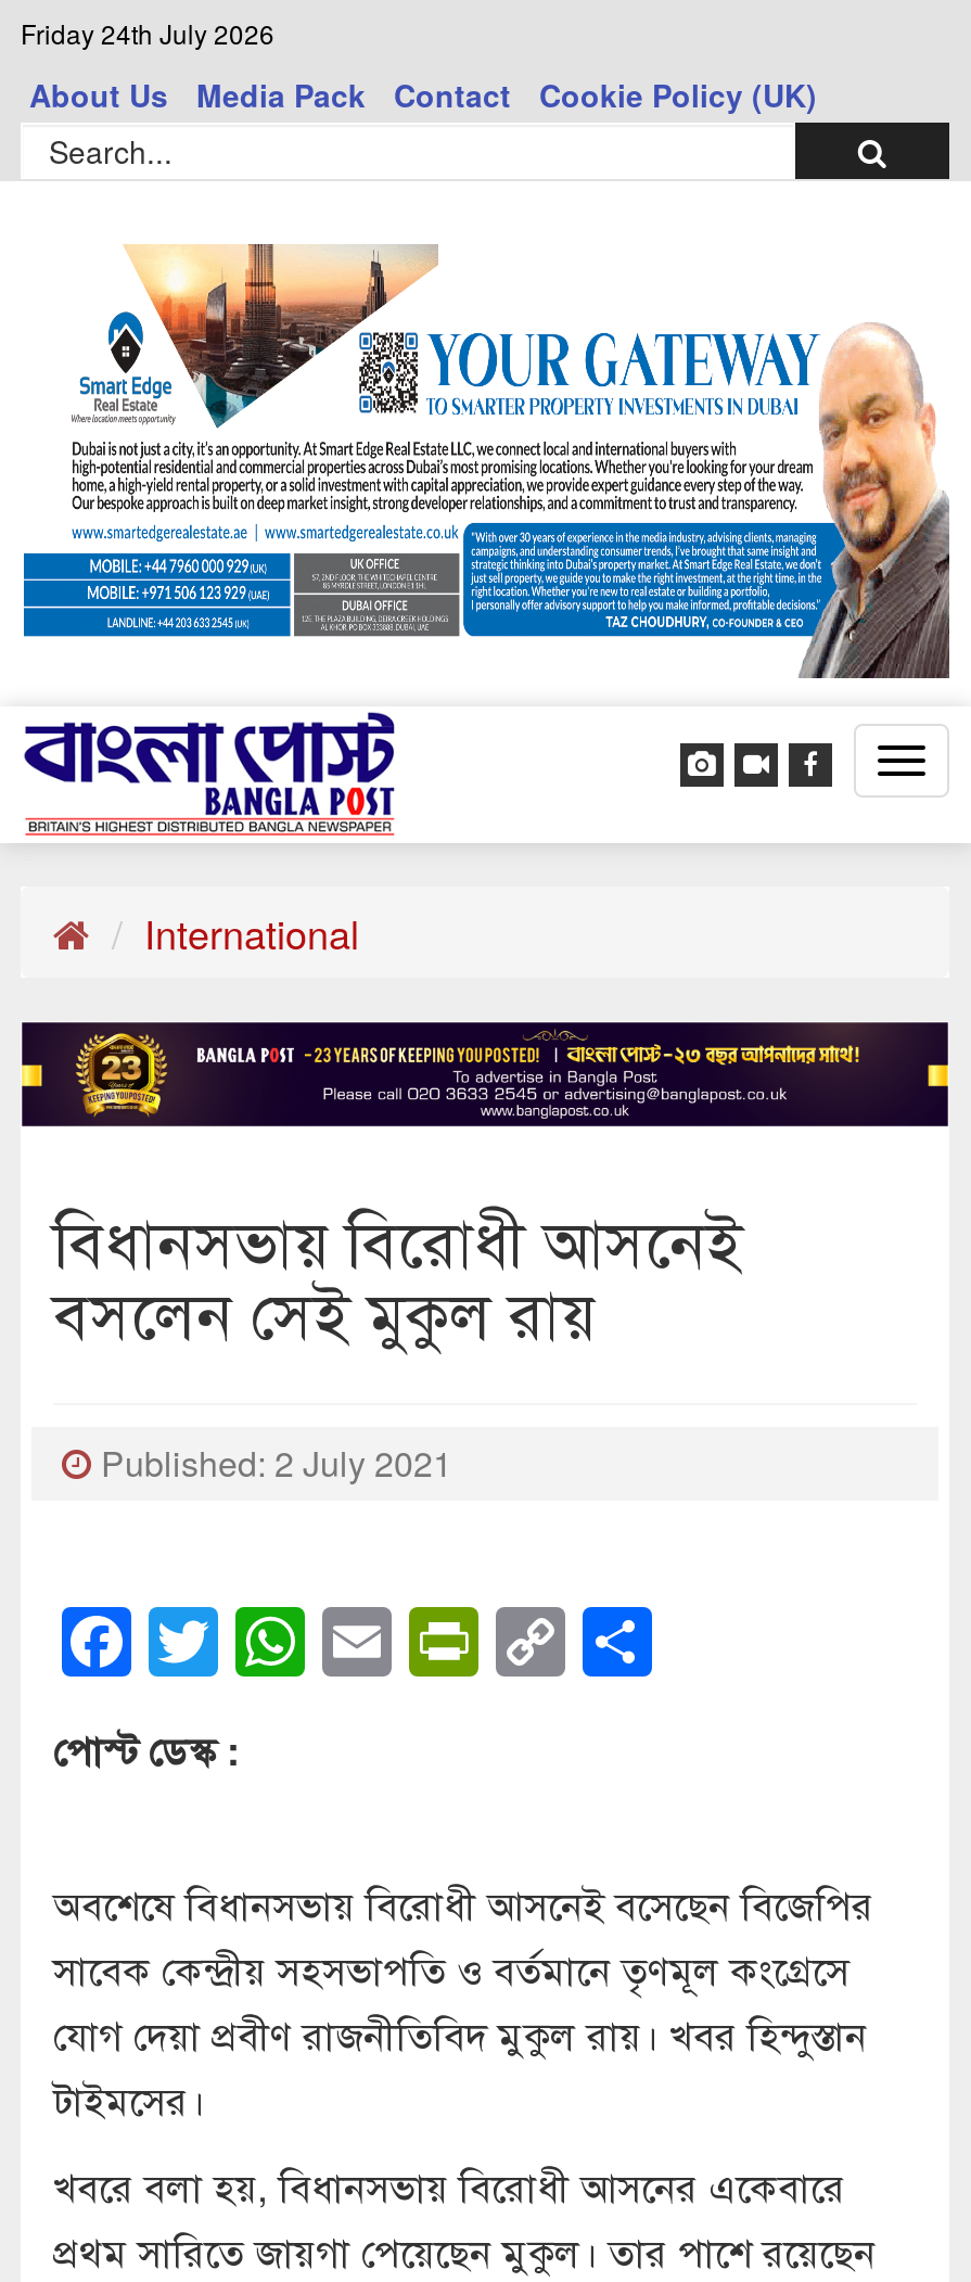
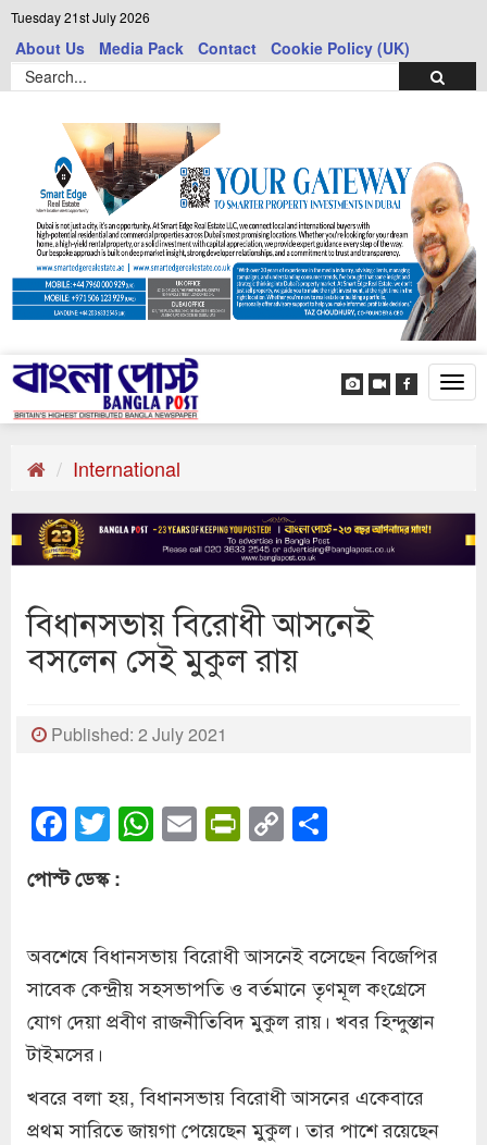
- Friday 24th July 2026
+ Tuesday 21st July 2026
